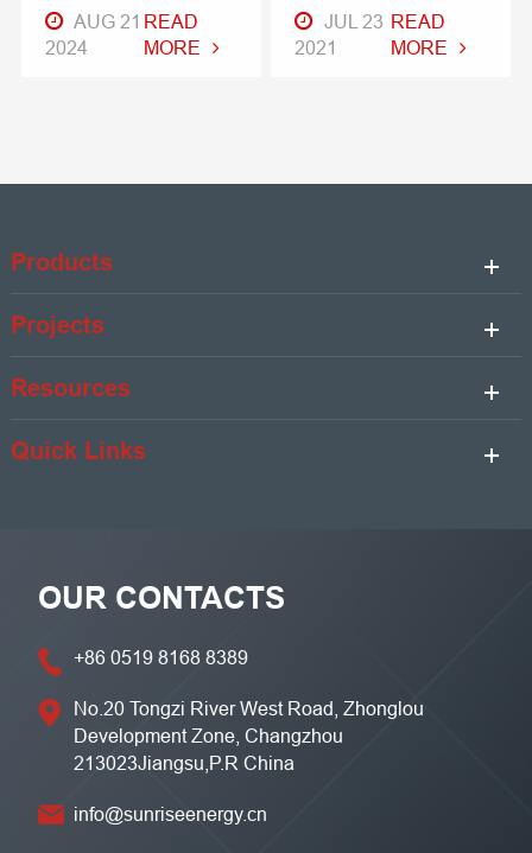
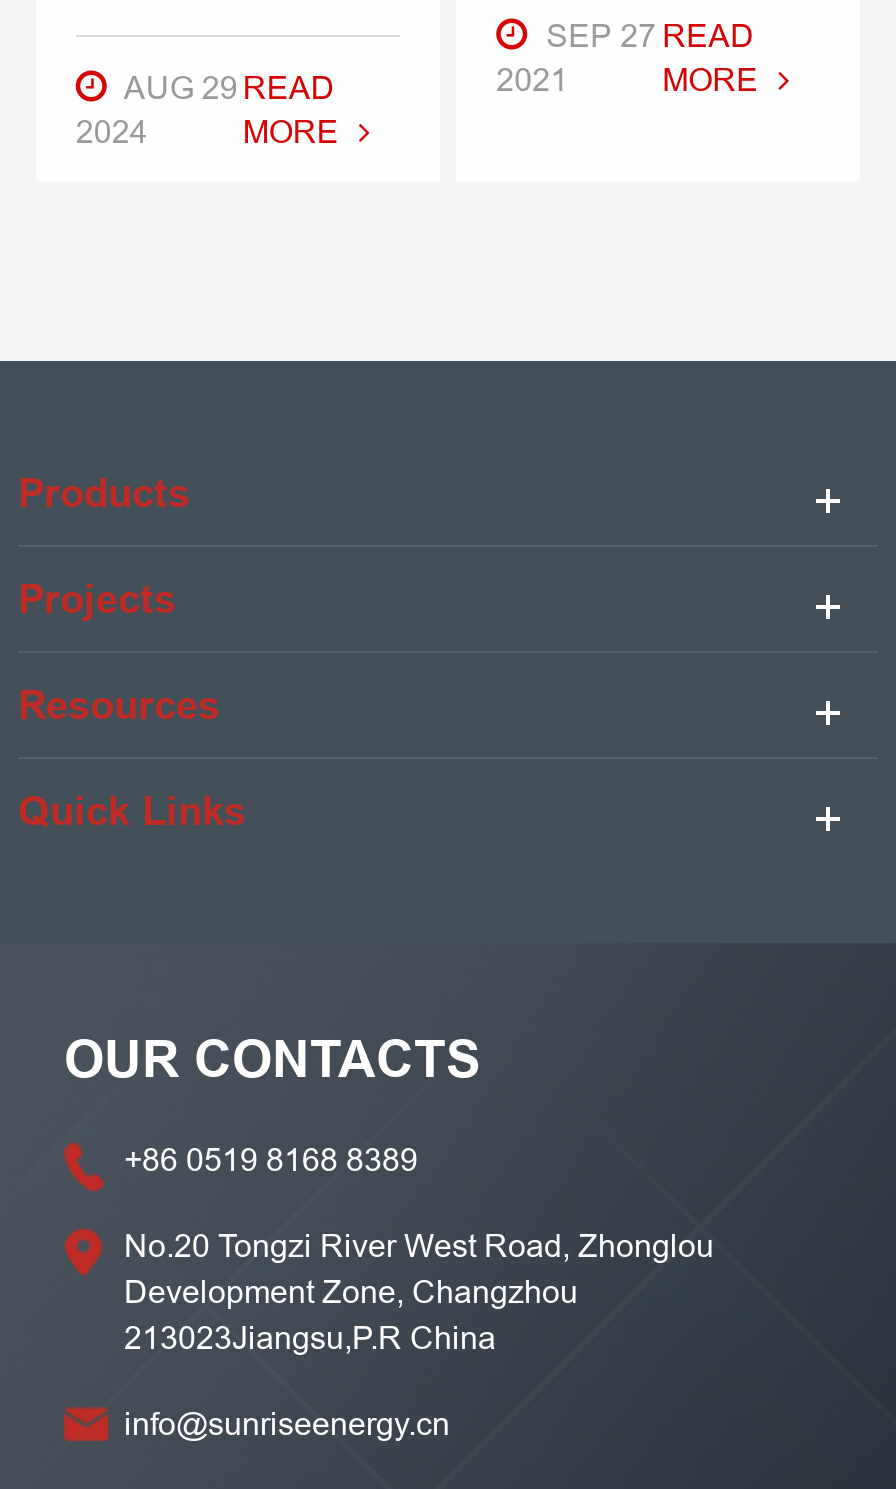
- AUG 21 READ
+ AUG 29 READ

- JUL 23 READ
+ SEP 27 READ
